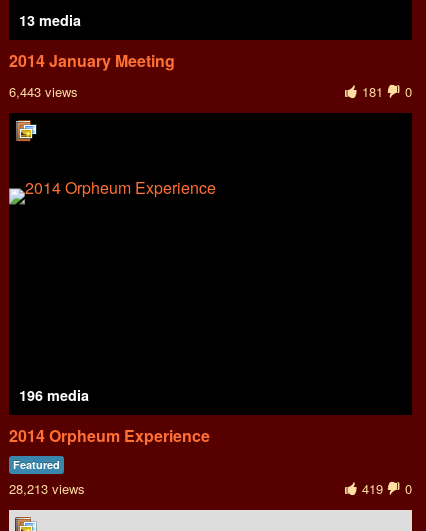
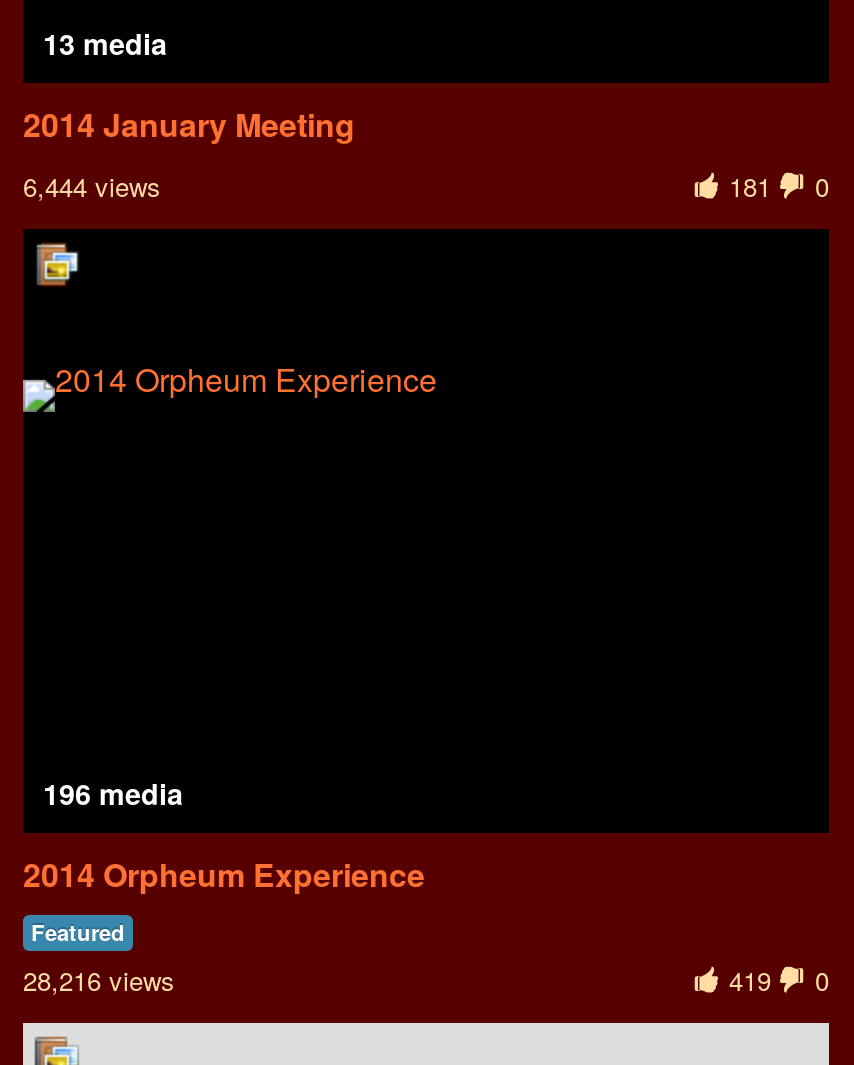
- 6,443 views
+ 6,444 views

- 28,213 views
+ 28,216 views
